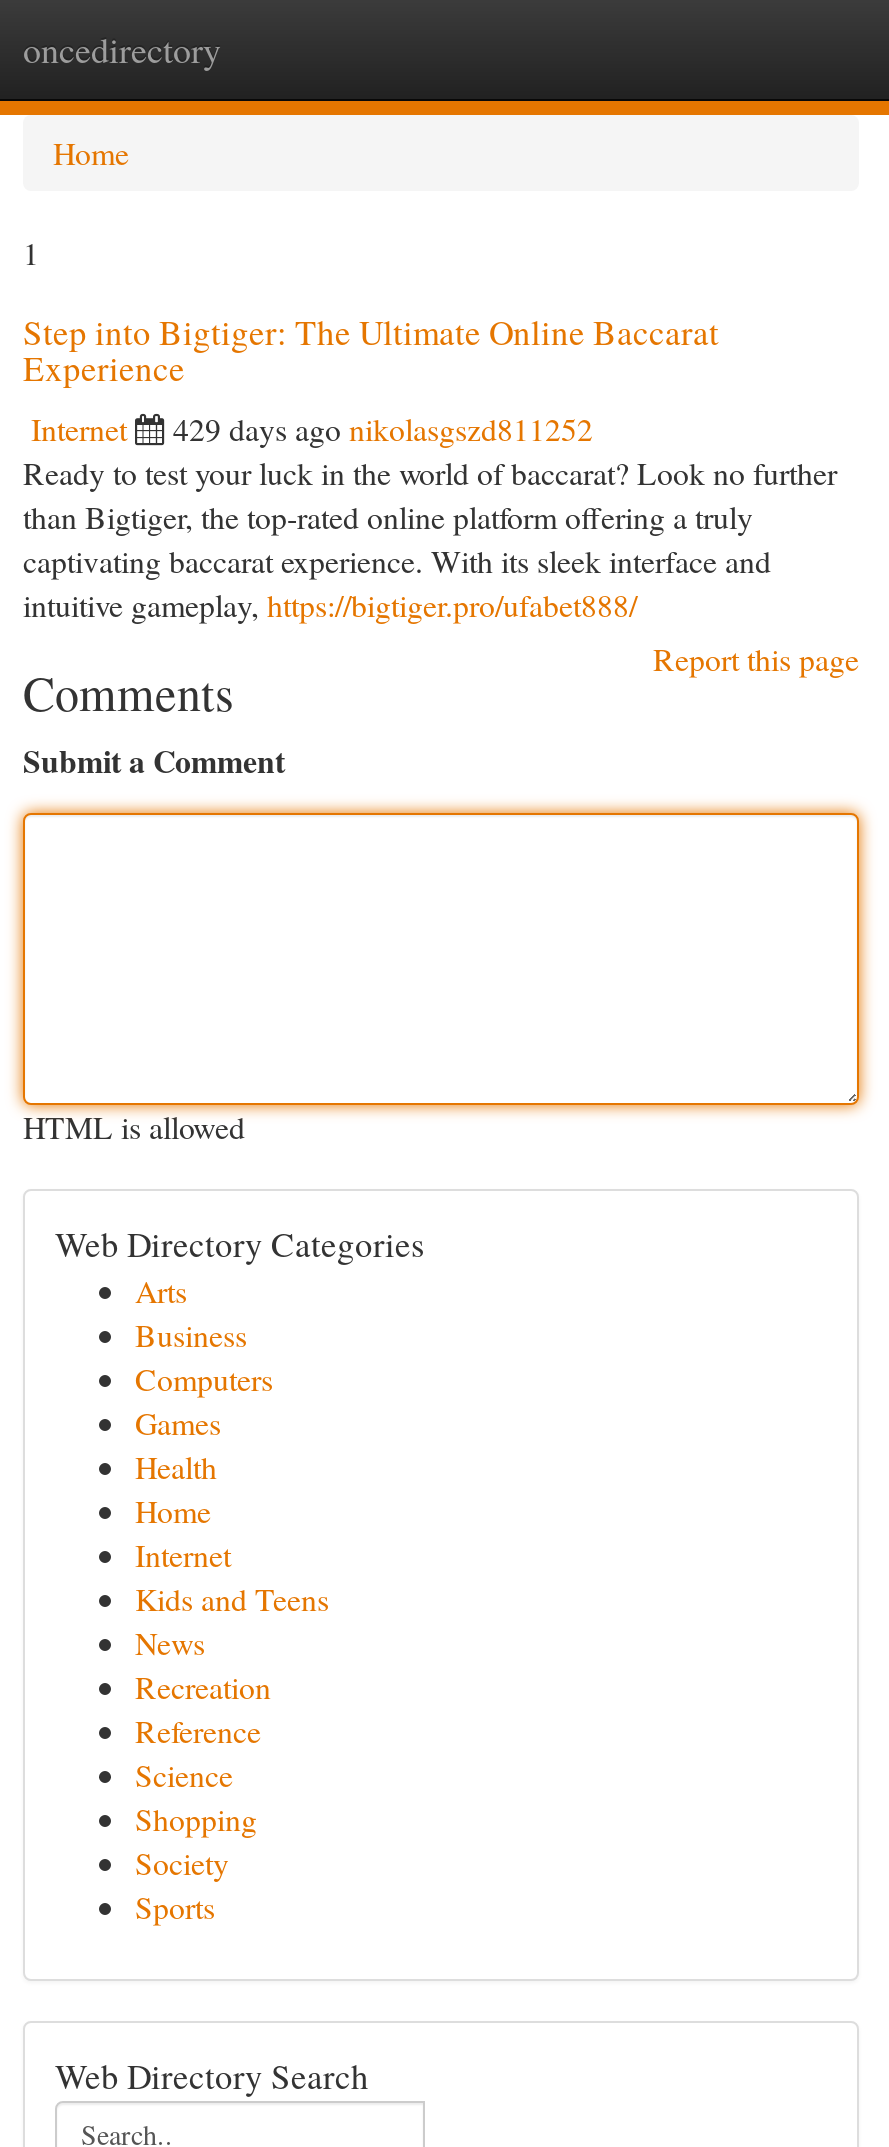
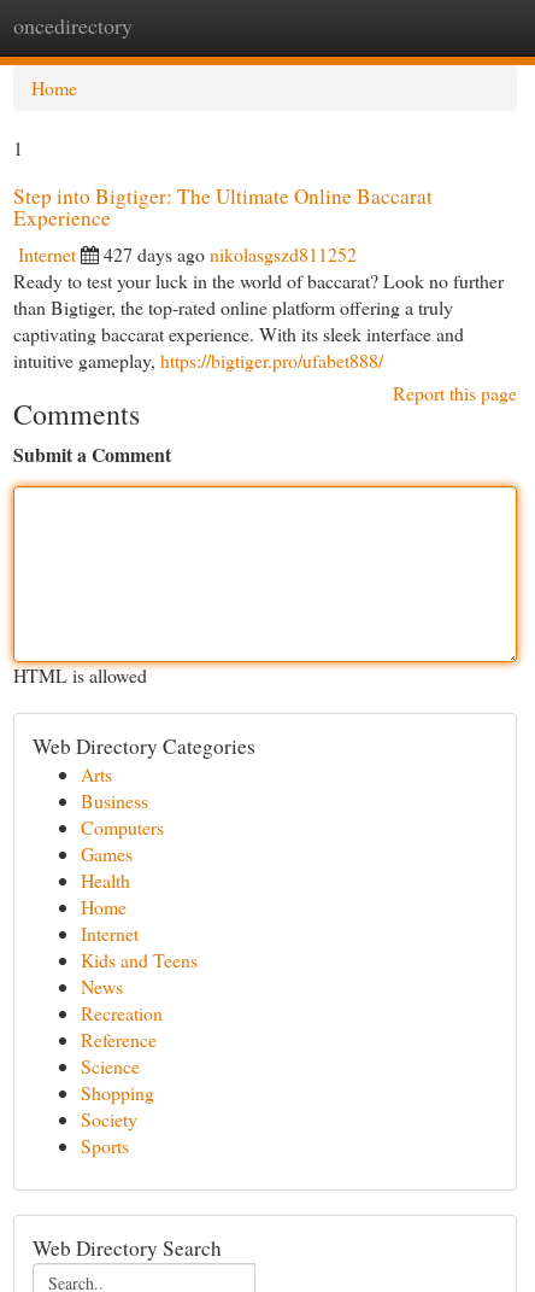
- 429 days ago nikolasgszd811252
+ 427 days ago nikolasgszd811252
